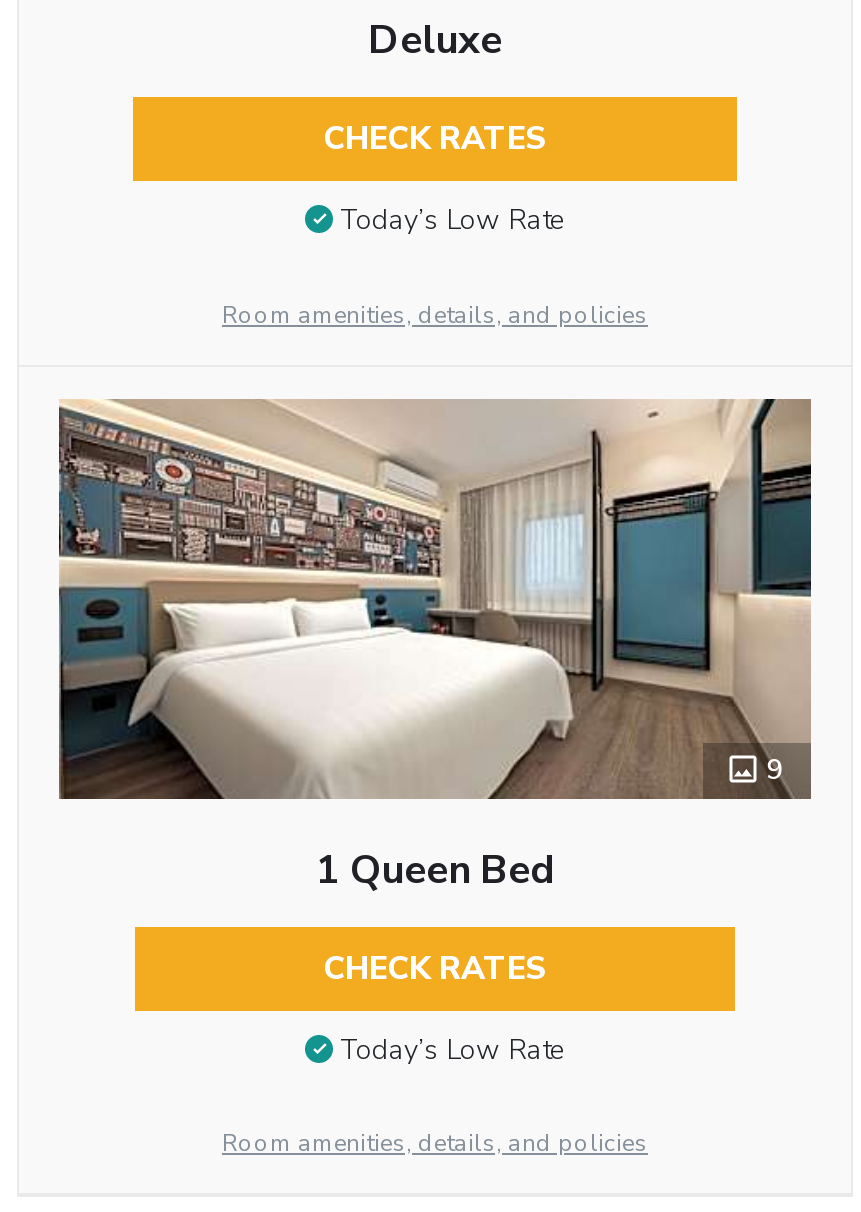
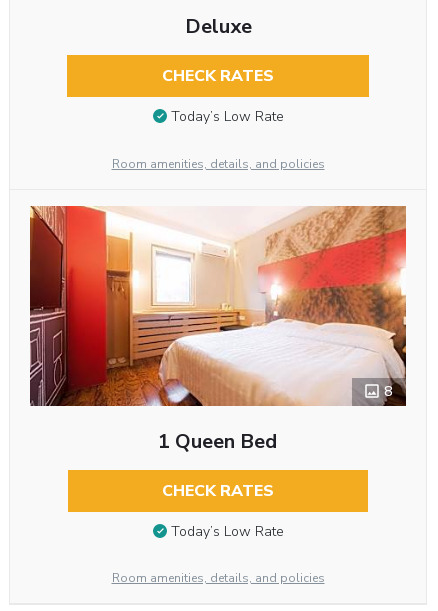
- [image]
- 9
+ [image]
+ 8
